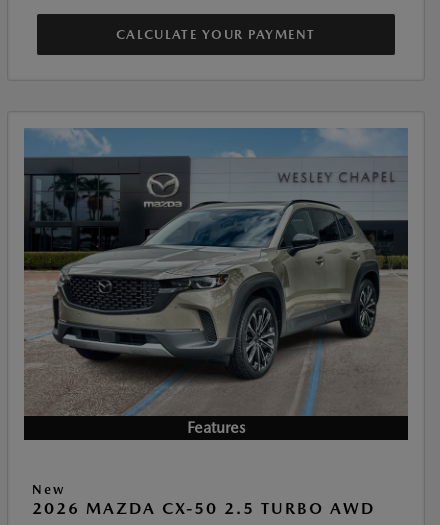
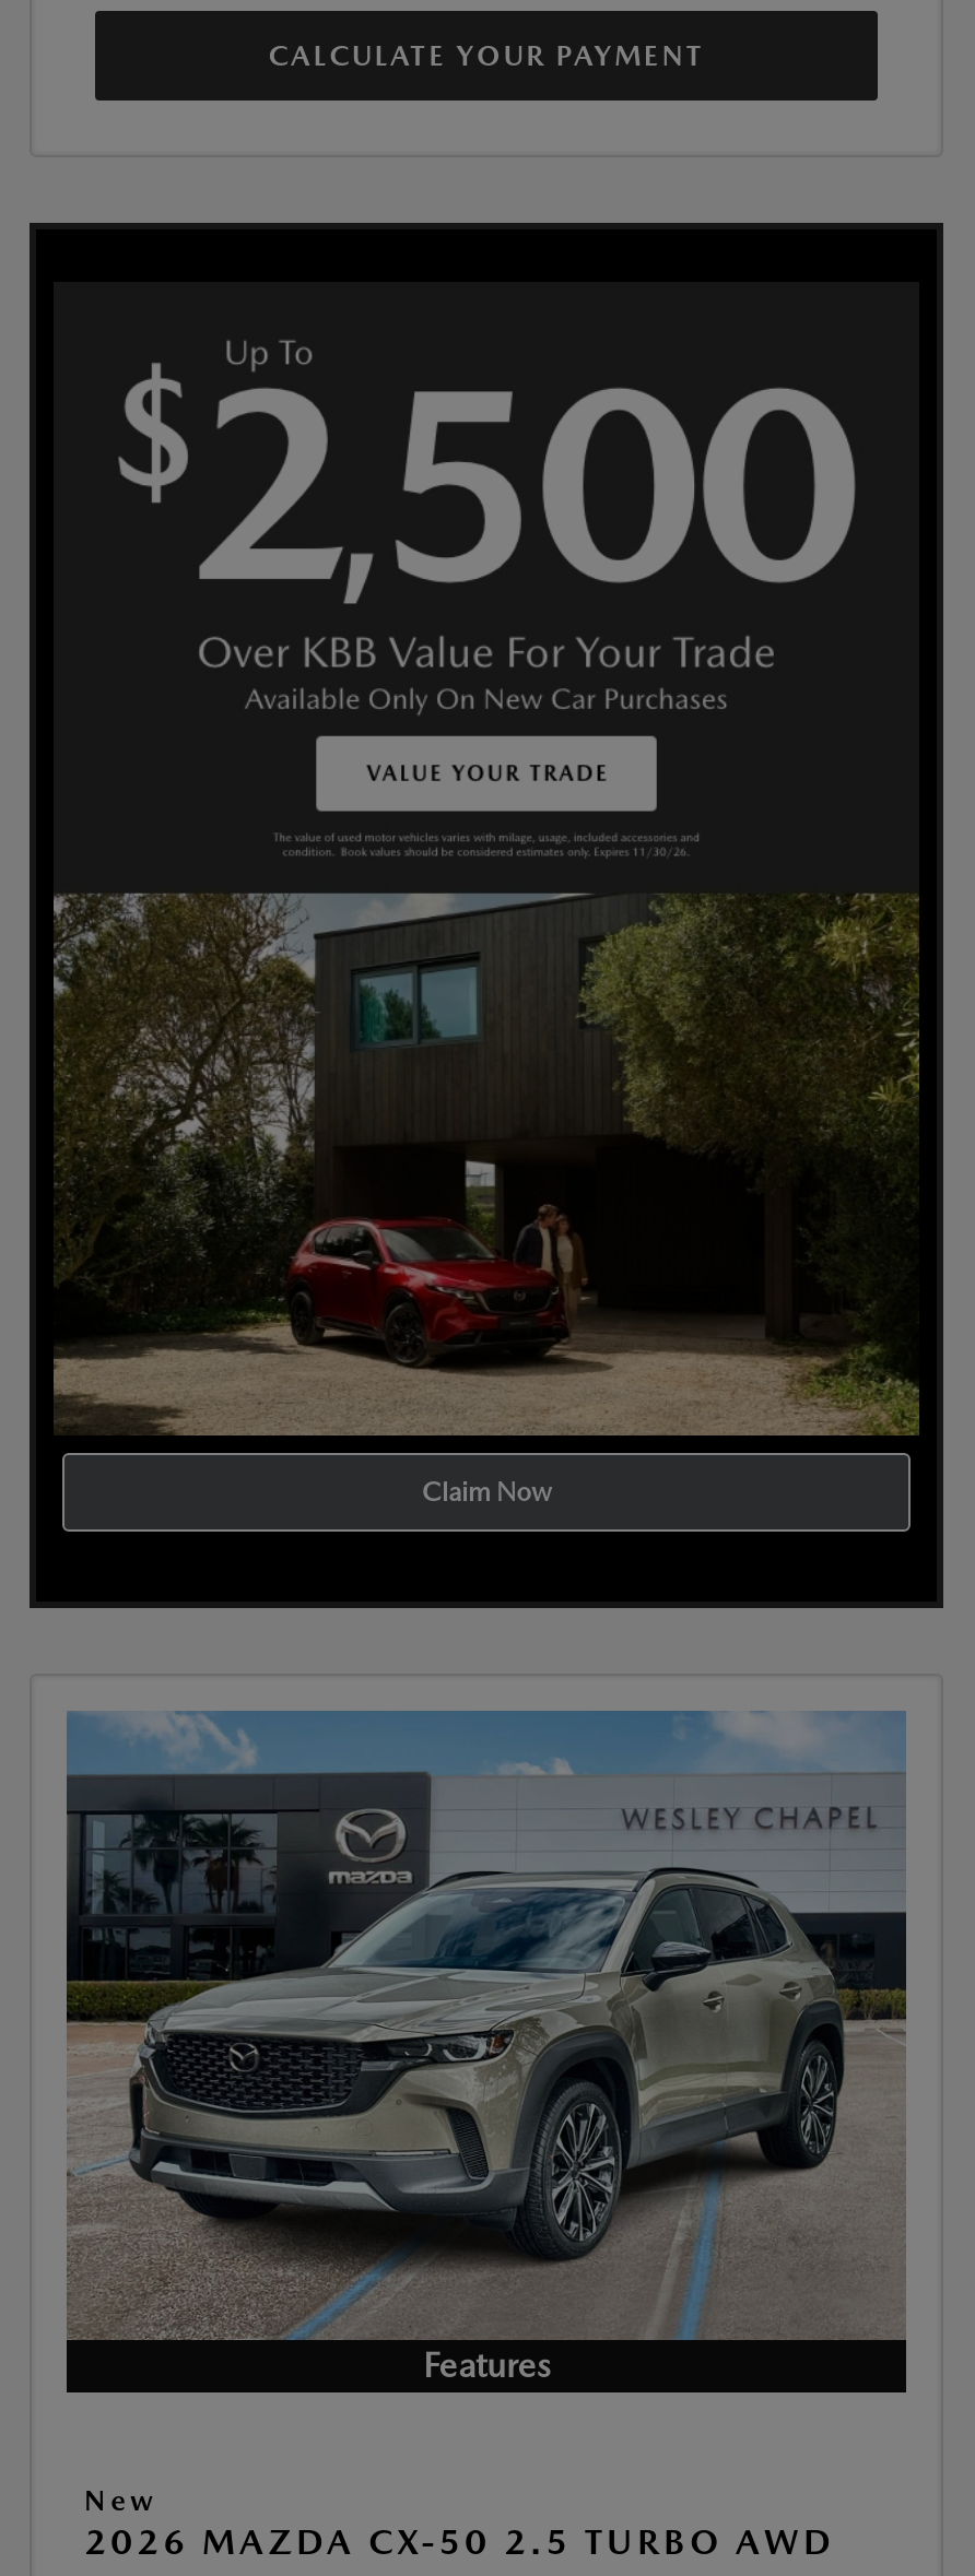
+ [image]
+ Claim Now
